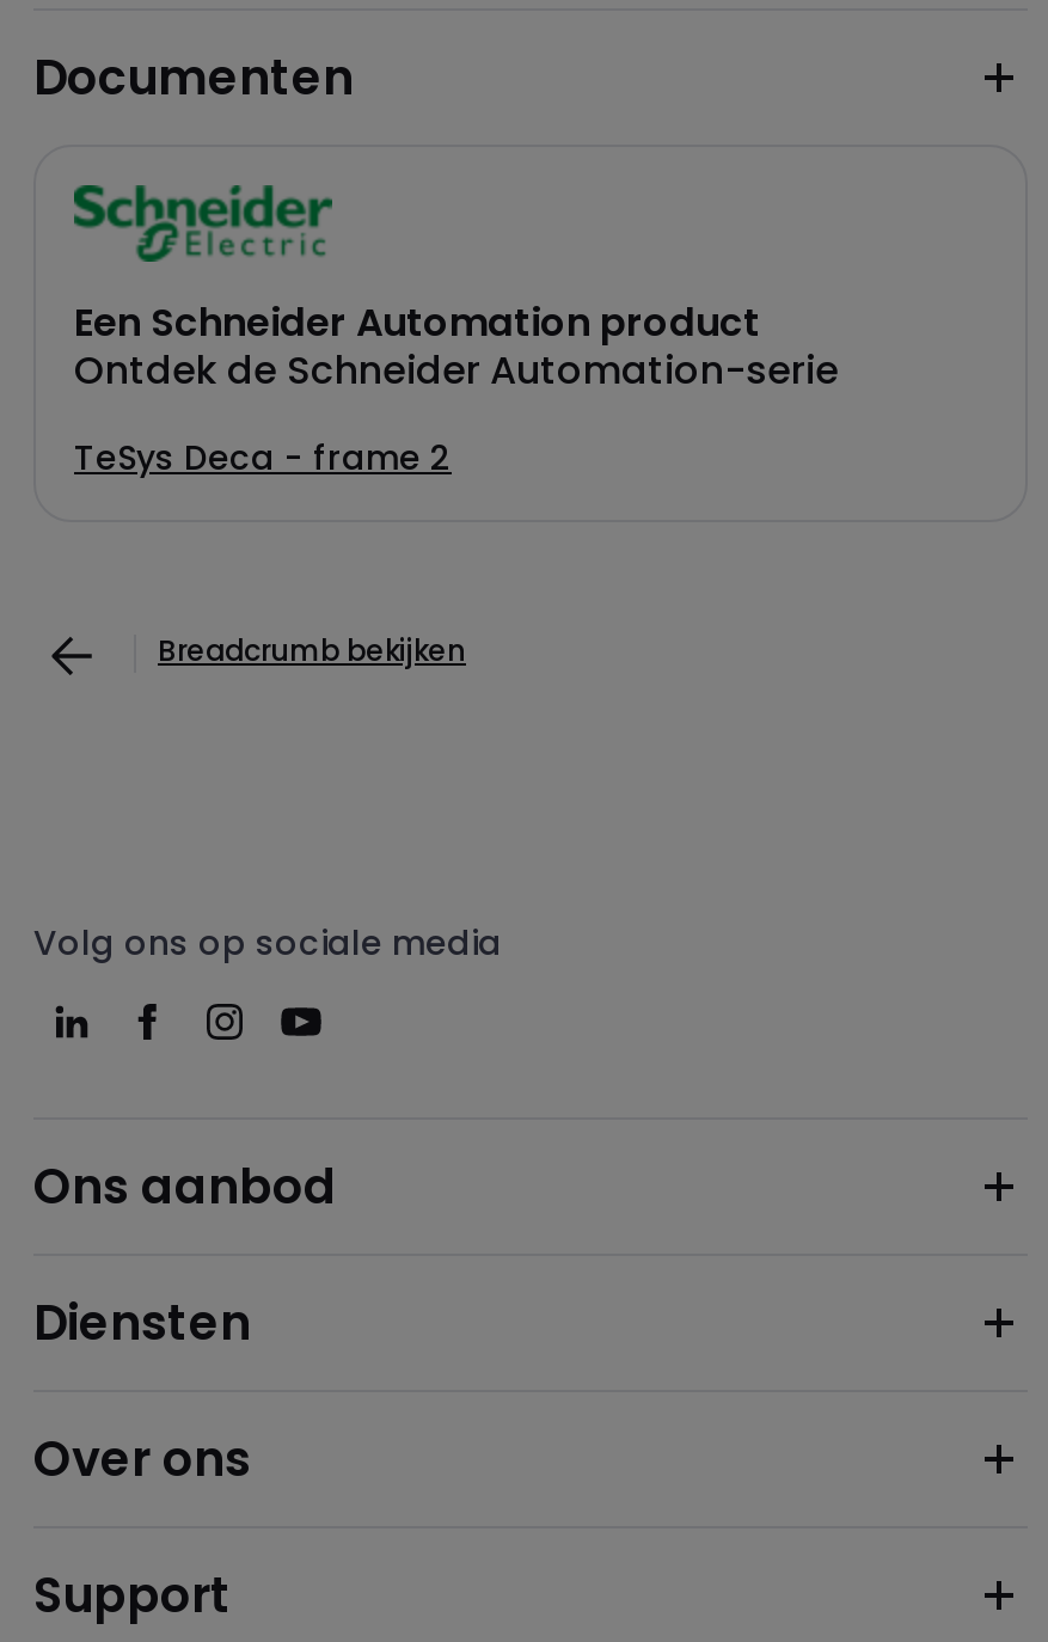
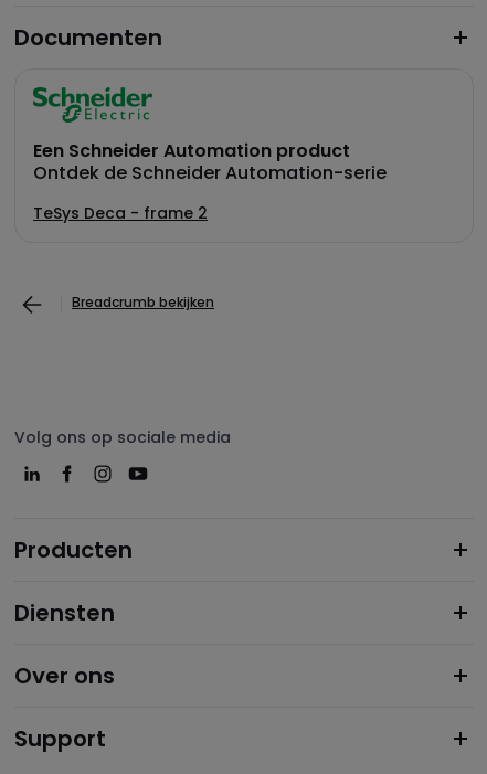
- Ons aanbod
+ Producten
